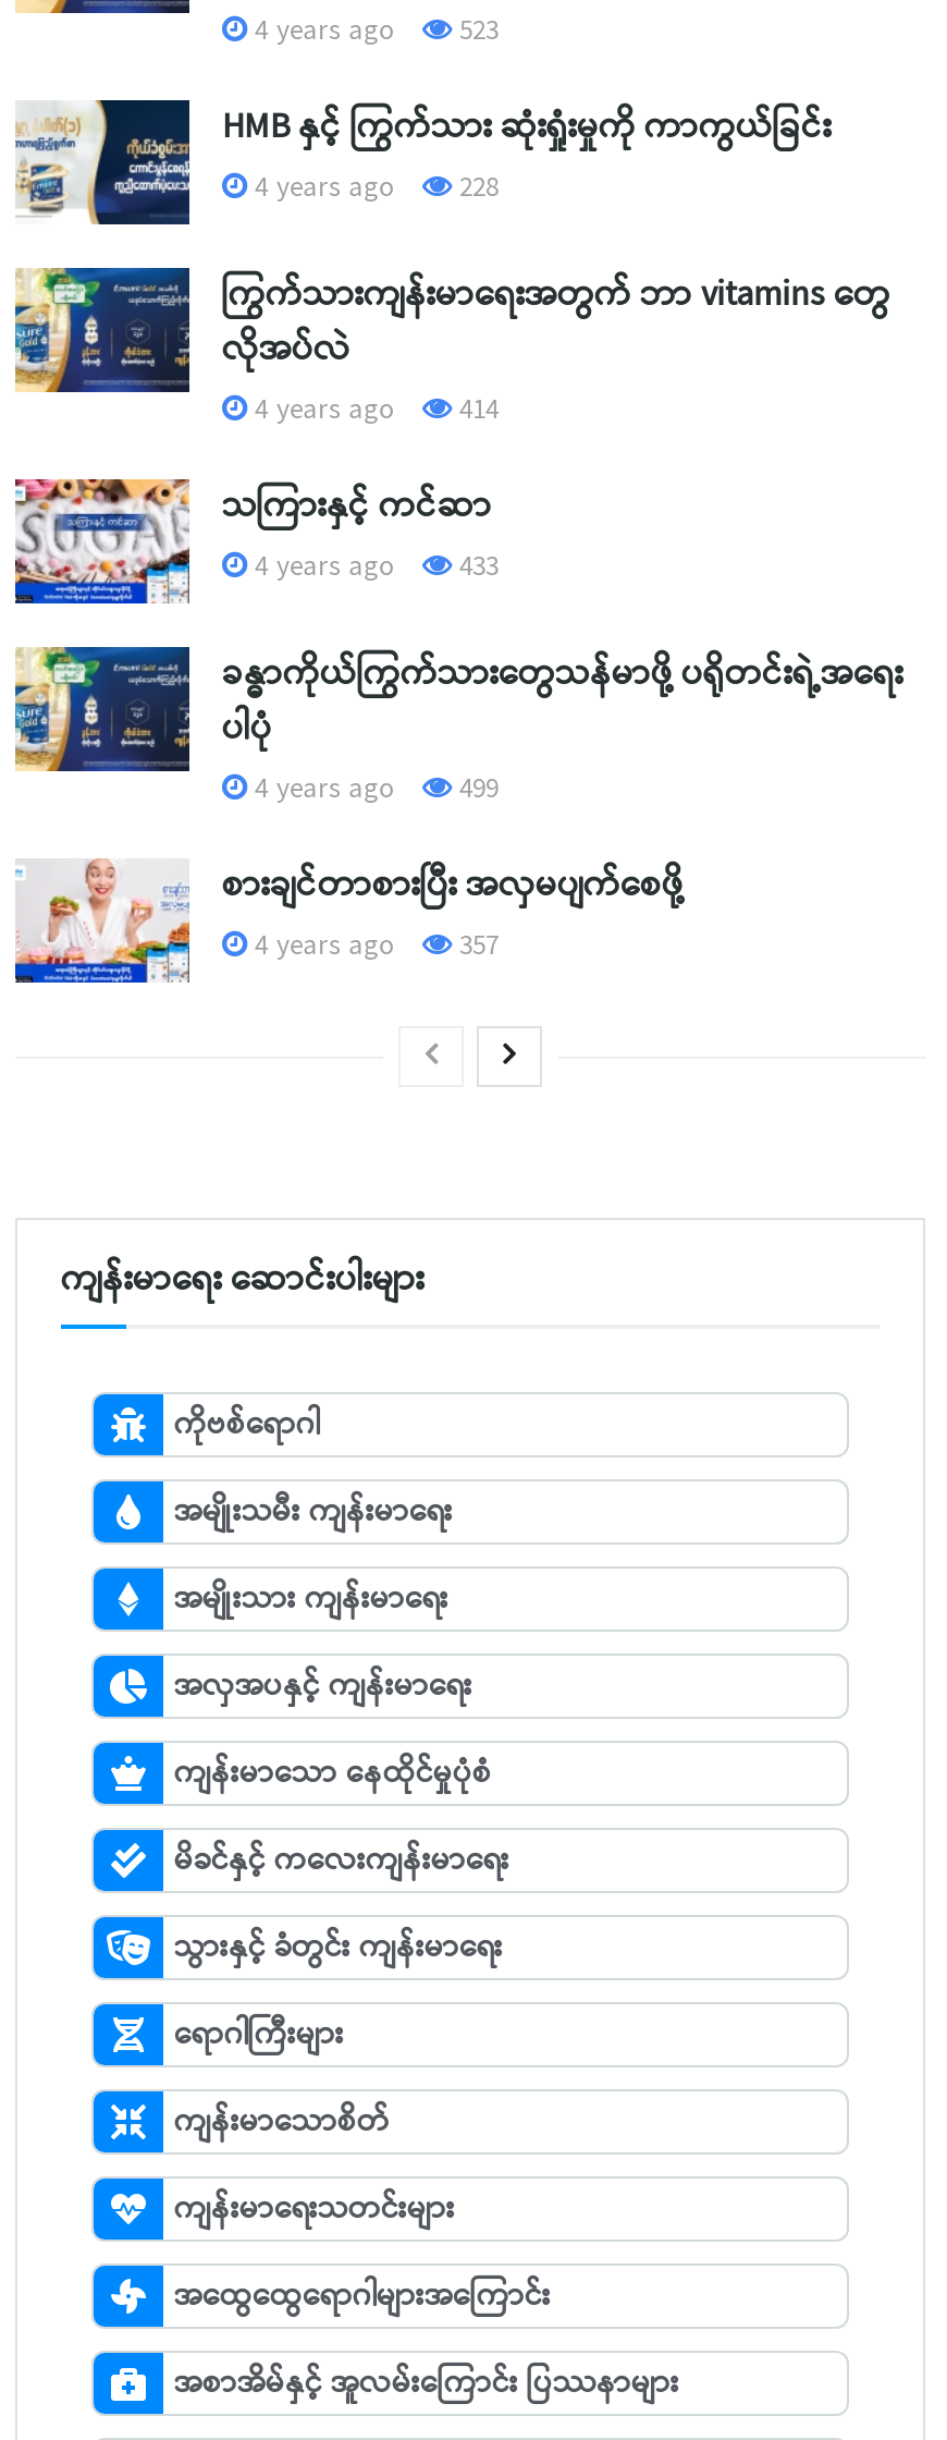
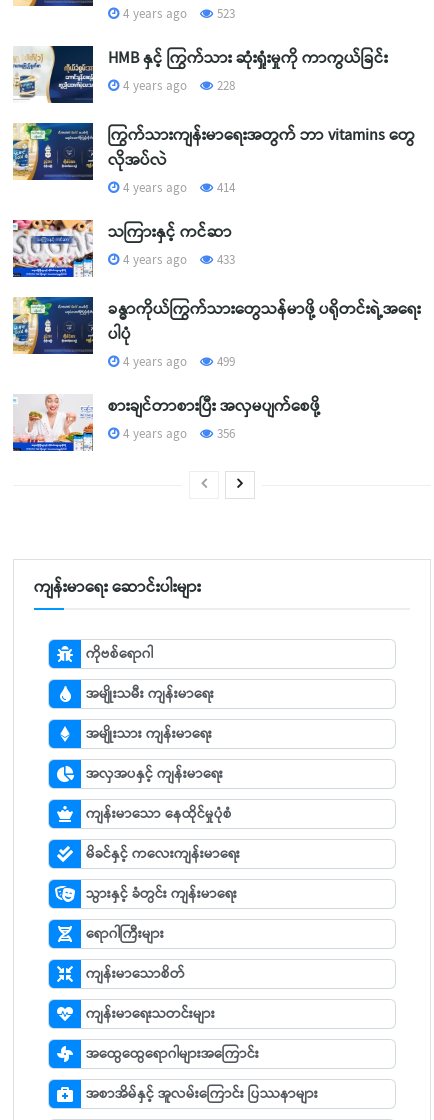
- 4 years ago 357
+ 4 years ago 356
